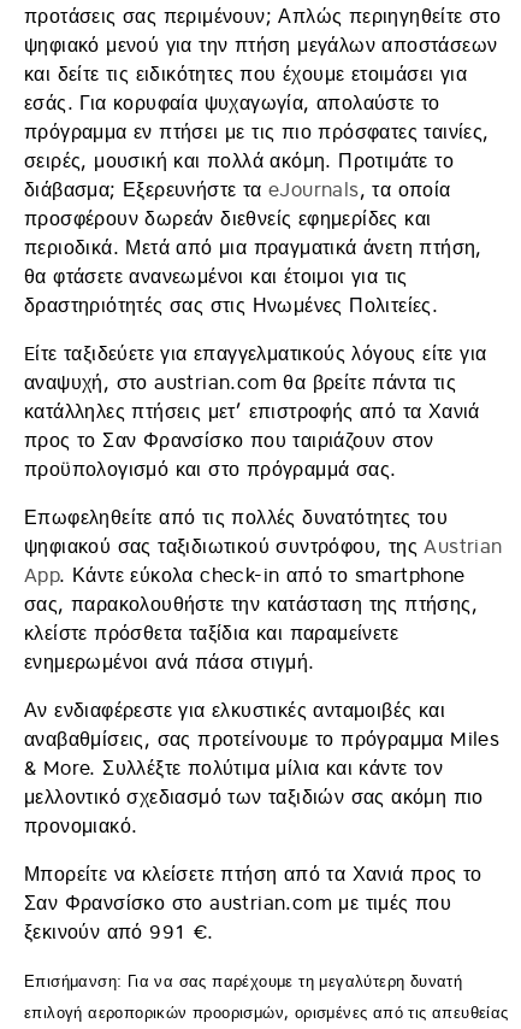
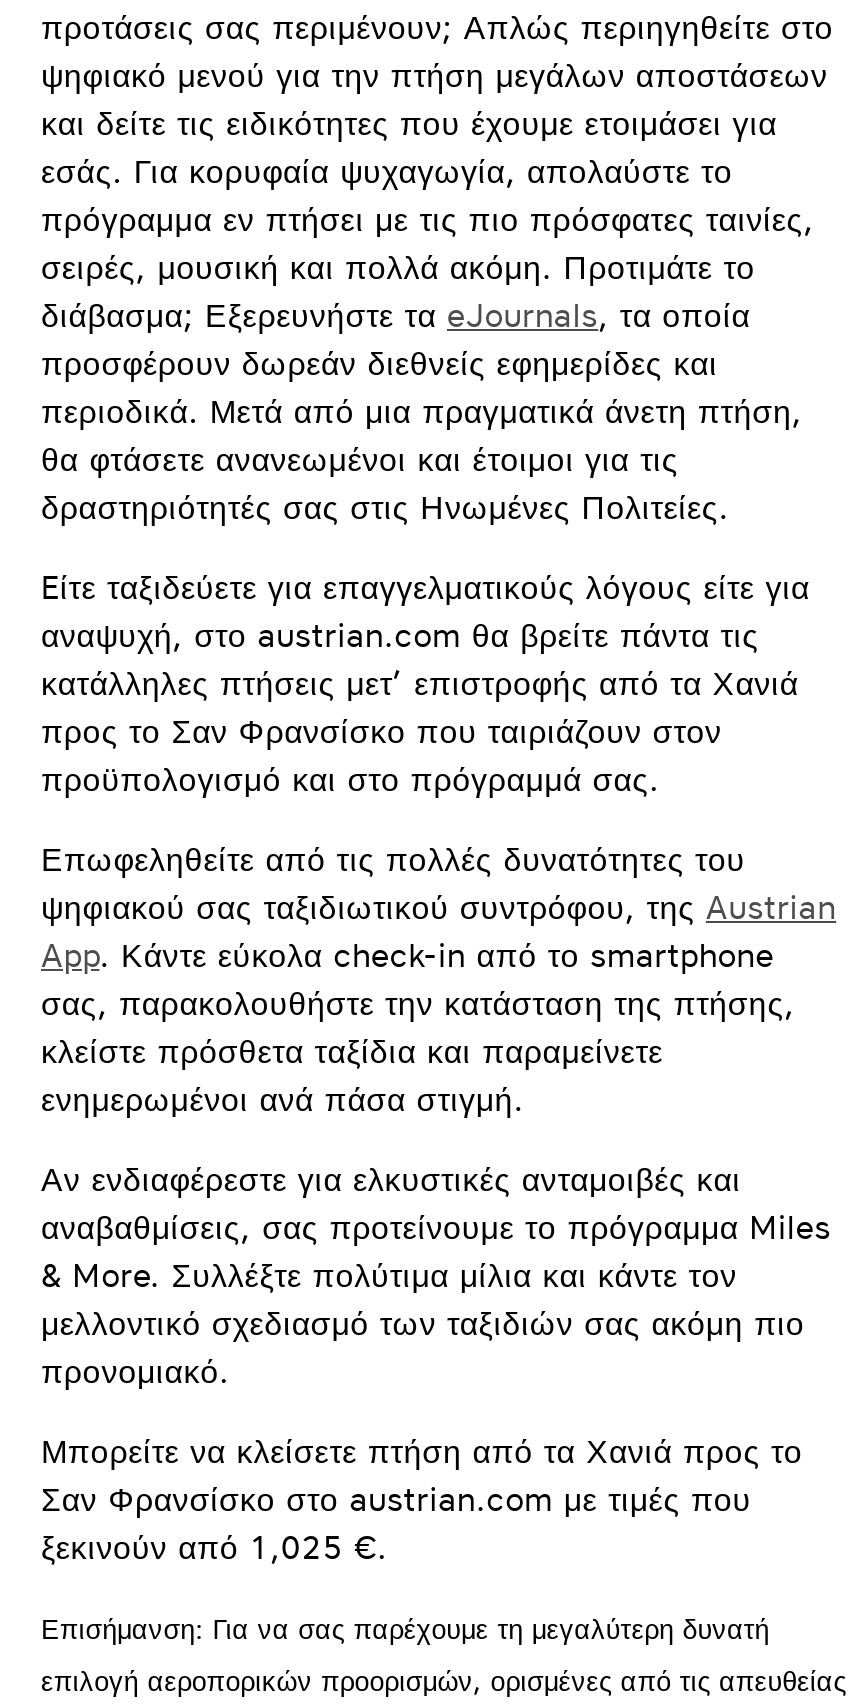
- ξεκινούν από 991 €.
+ ξεκινούν από 1,025 €.
